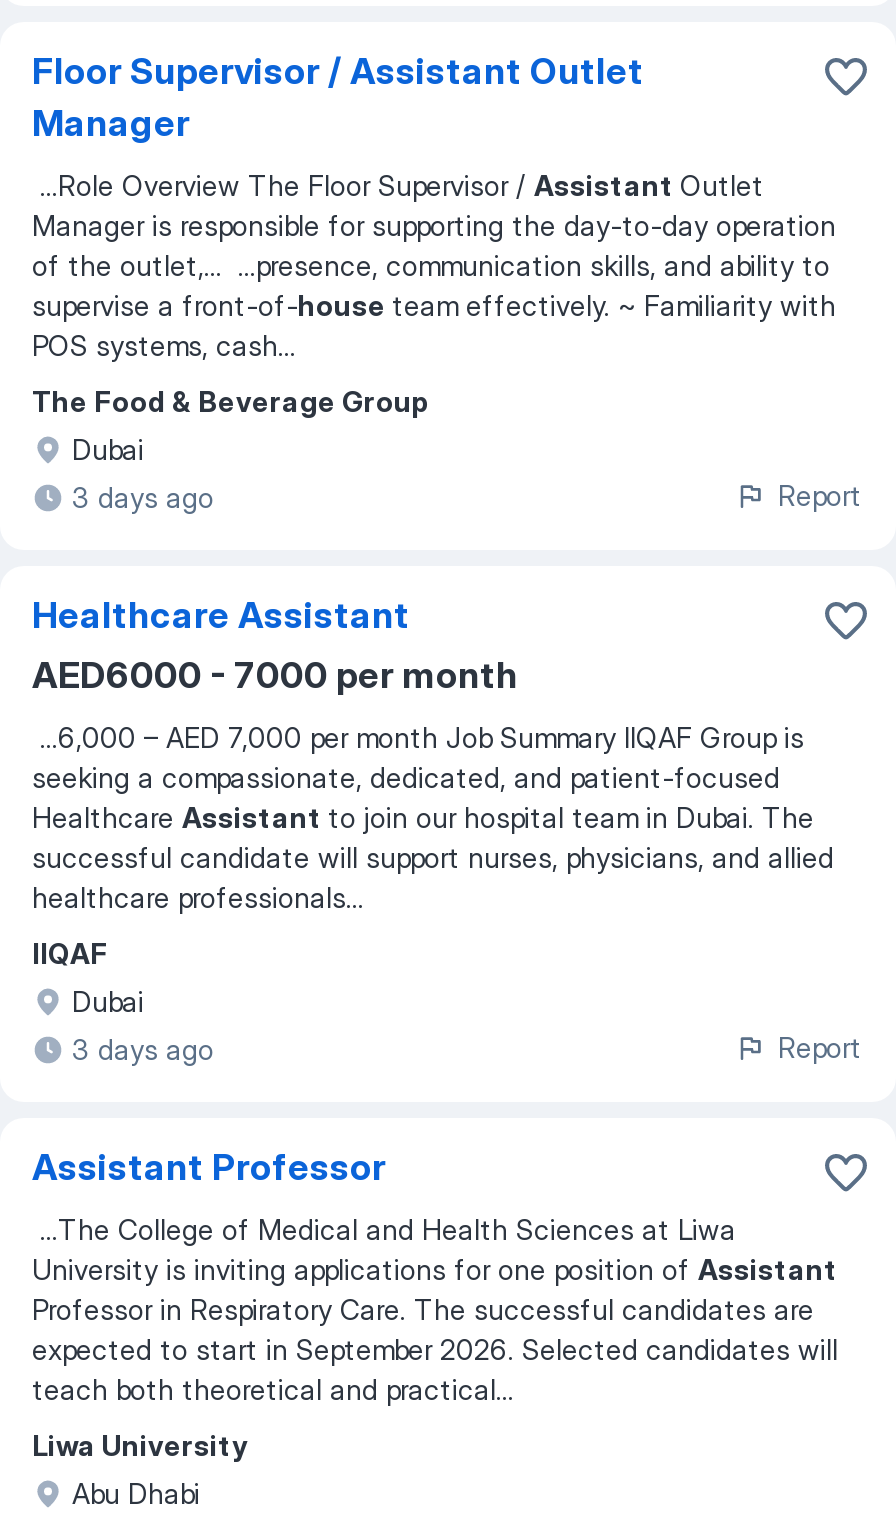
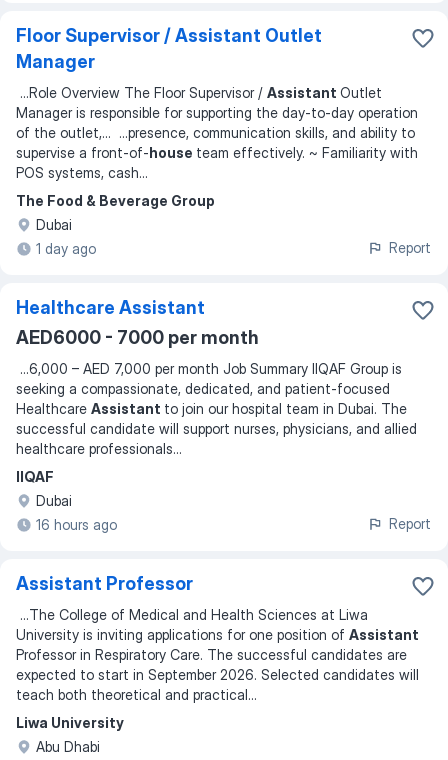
- 3 days ago
+ 1 day ago

- 3 days ago
+ 16 hours ago
